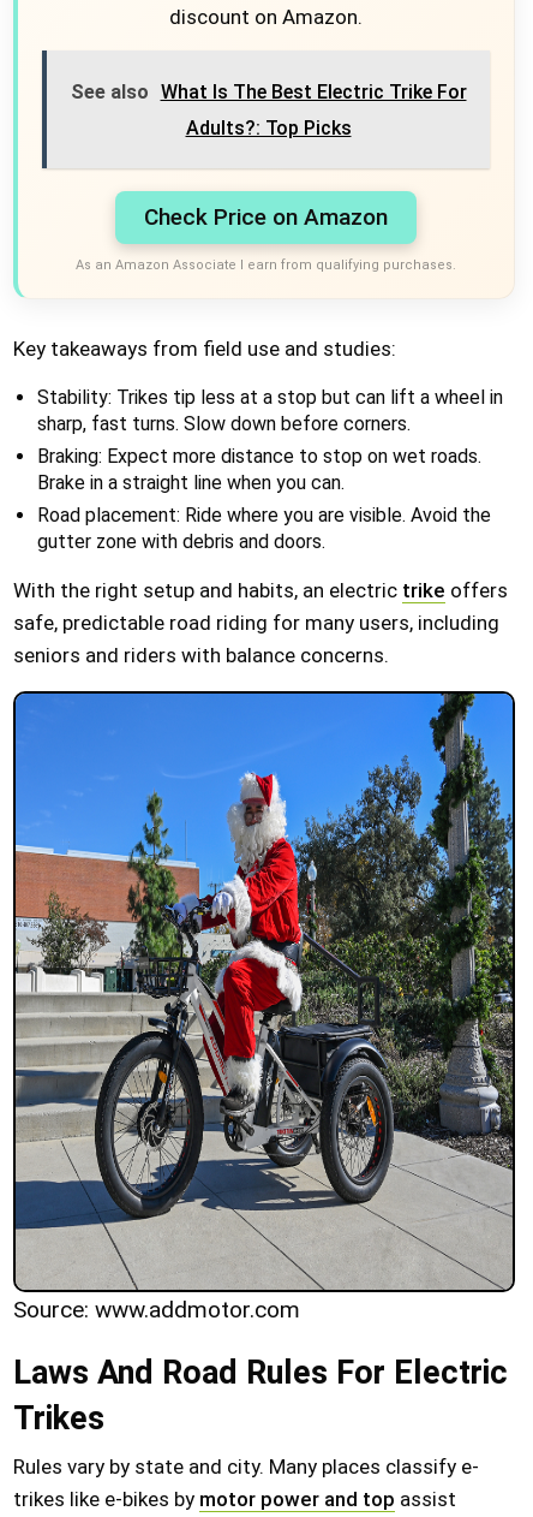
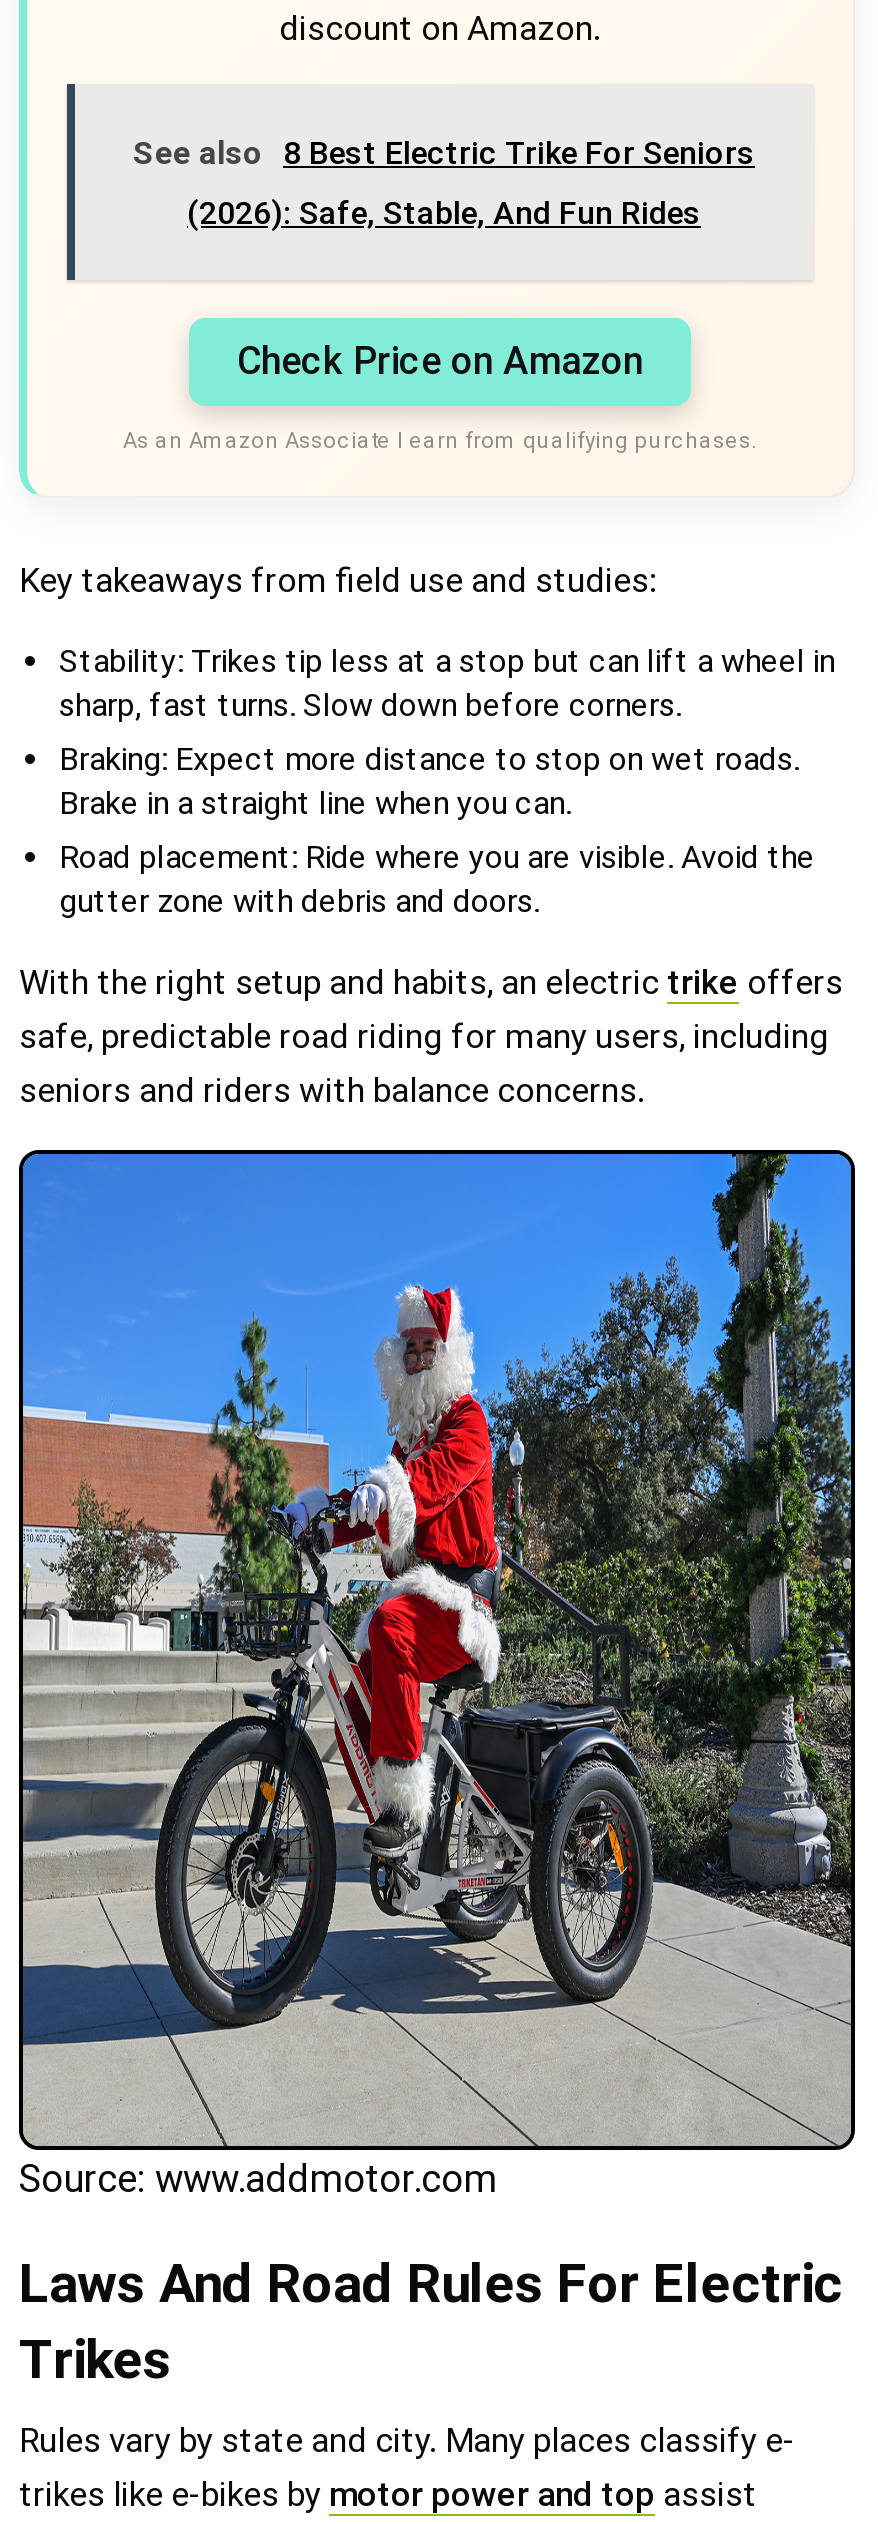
- See also What Is The Best Electric Trike For
+ See also 8 Best Electric Trike For Seniors

- Adults?: Top Picks
+ (2026): Safe, Stable, And Fun Rides
